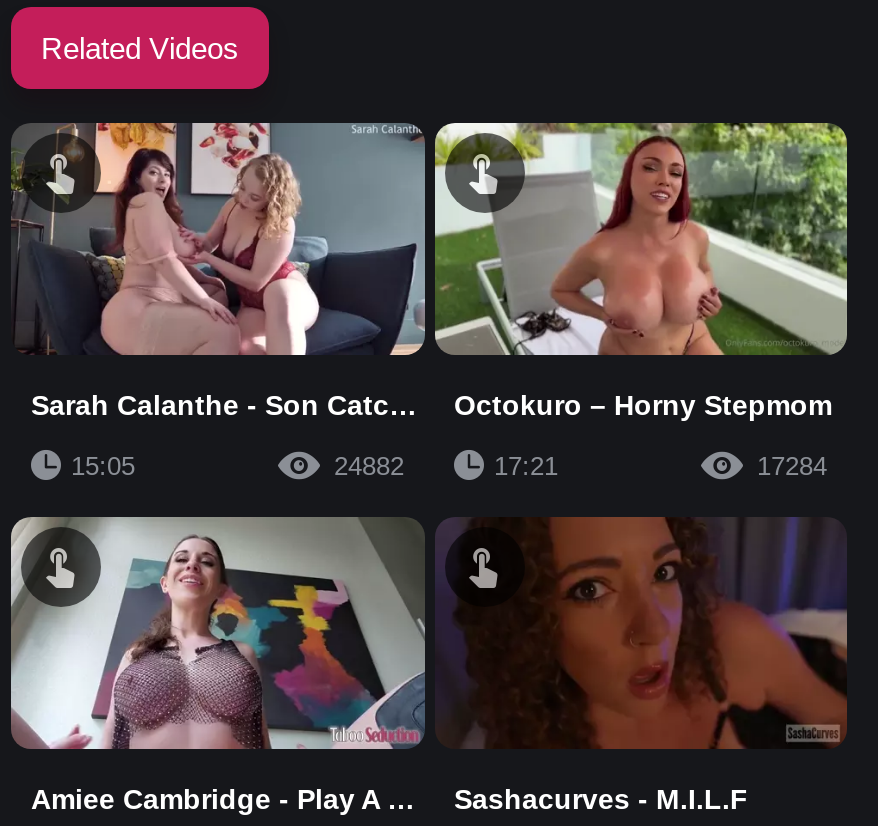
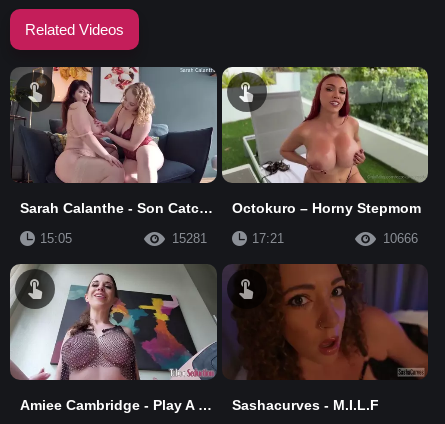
- 24882
+ 15281

- 17284
+ 10666
